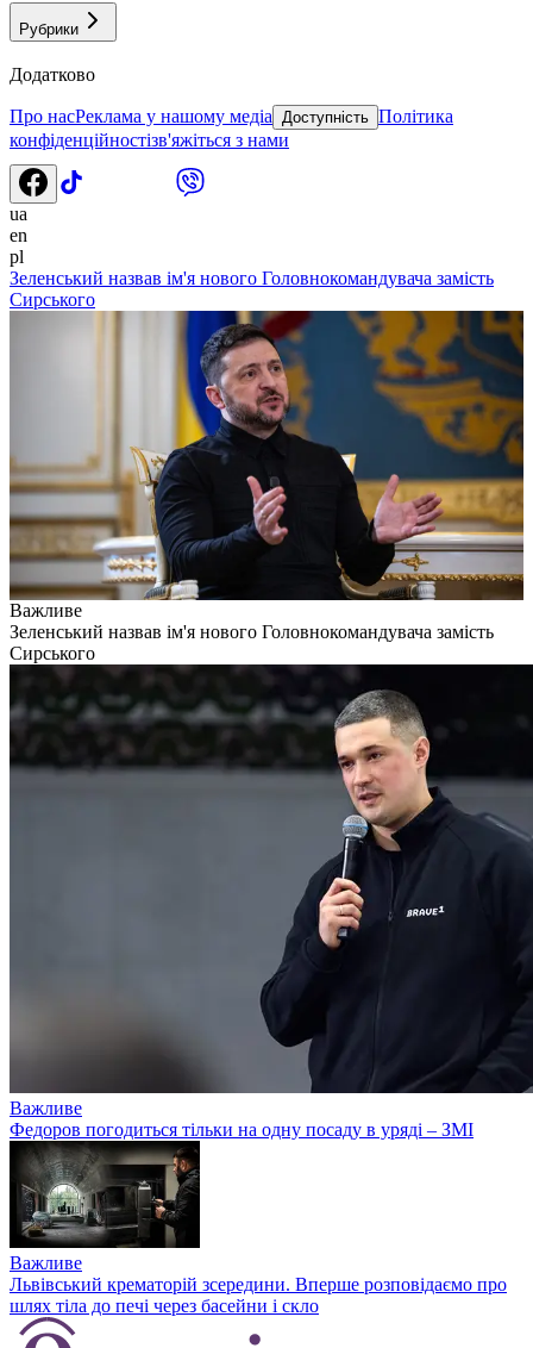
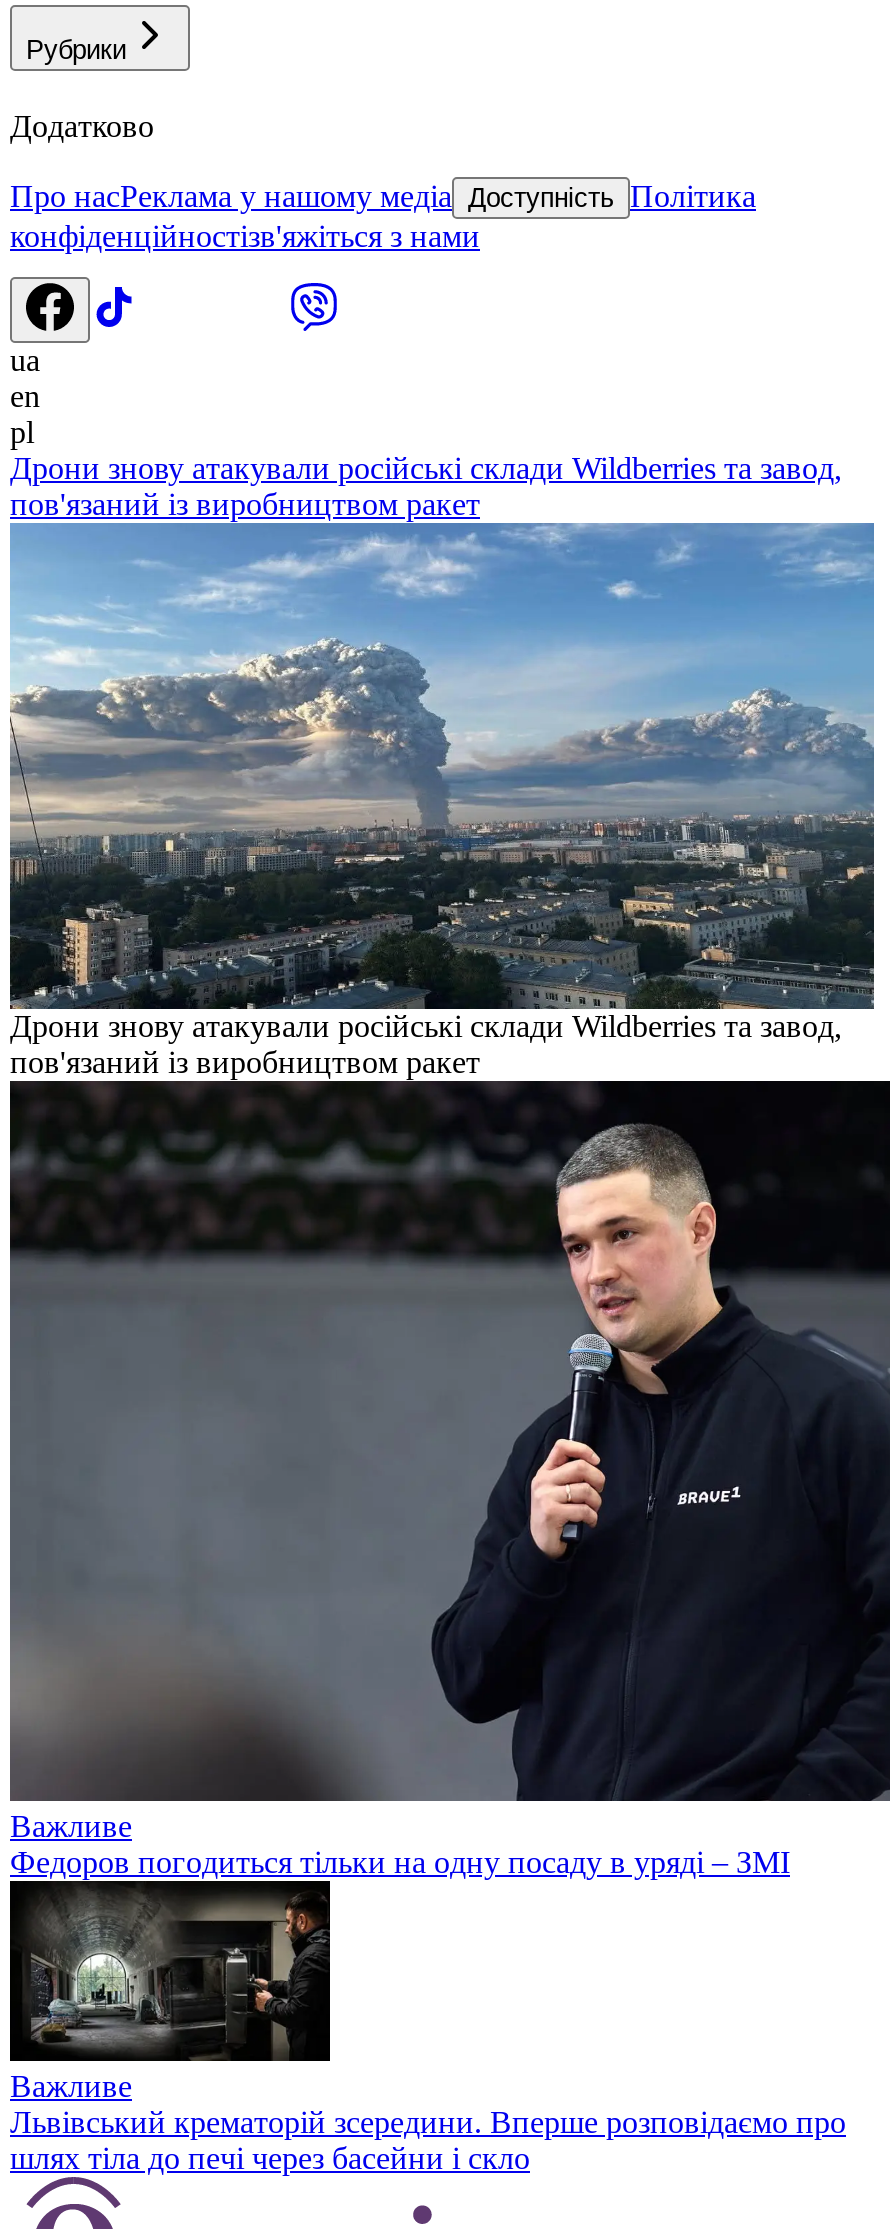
- Зеленський назвав ім'я нового Головнокомандувача замість
- Сирського
+ Дрони знову атакували російські склади Wildberries та завод,
+ пов'язаний із виробництвом ракет

- [image]
- Важливе
- Зеленський назвав ім'я нового Головнокомандувача замість
- Сирського
+ [image]
+ Дрони знову атакували російські склади Wildberries та завод,
+ пов'язаний із виробництвом ракет
